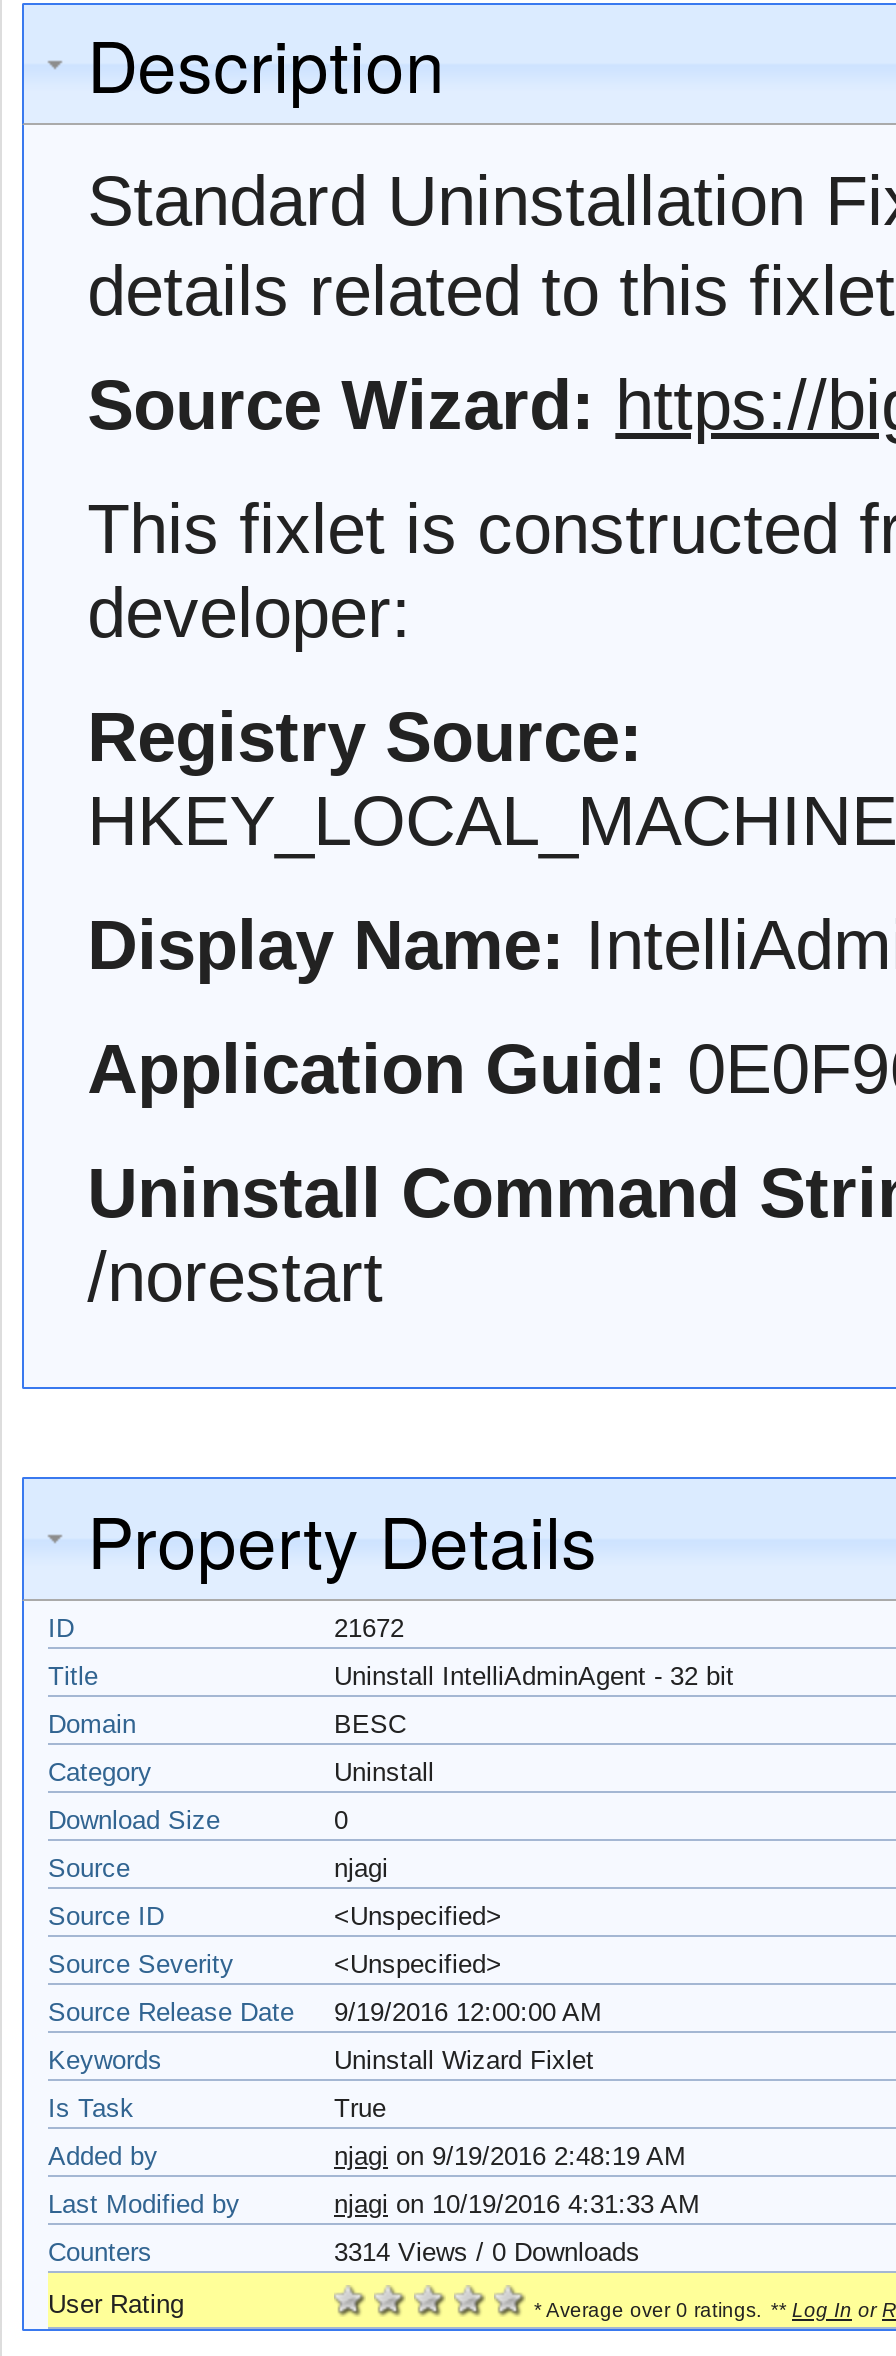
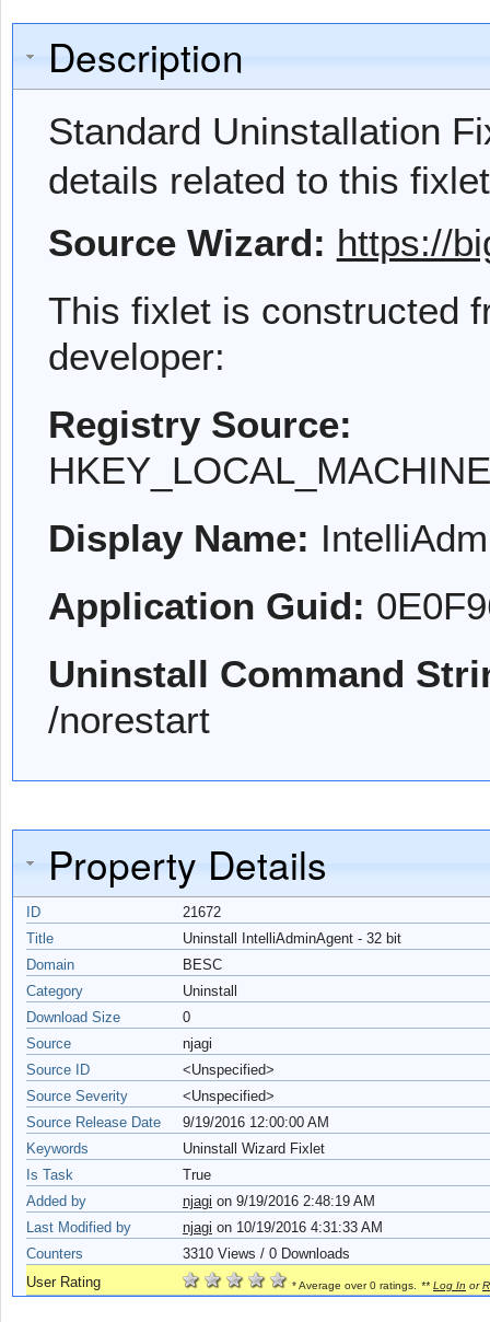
- 3314 Views / 0 Downloads
+ 3310 Views / 0 Downloads
